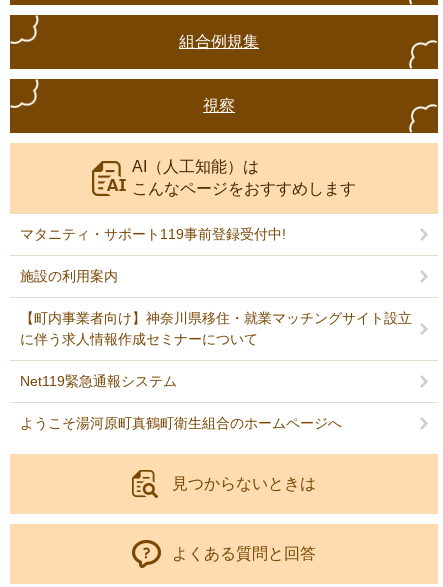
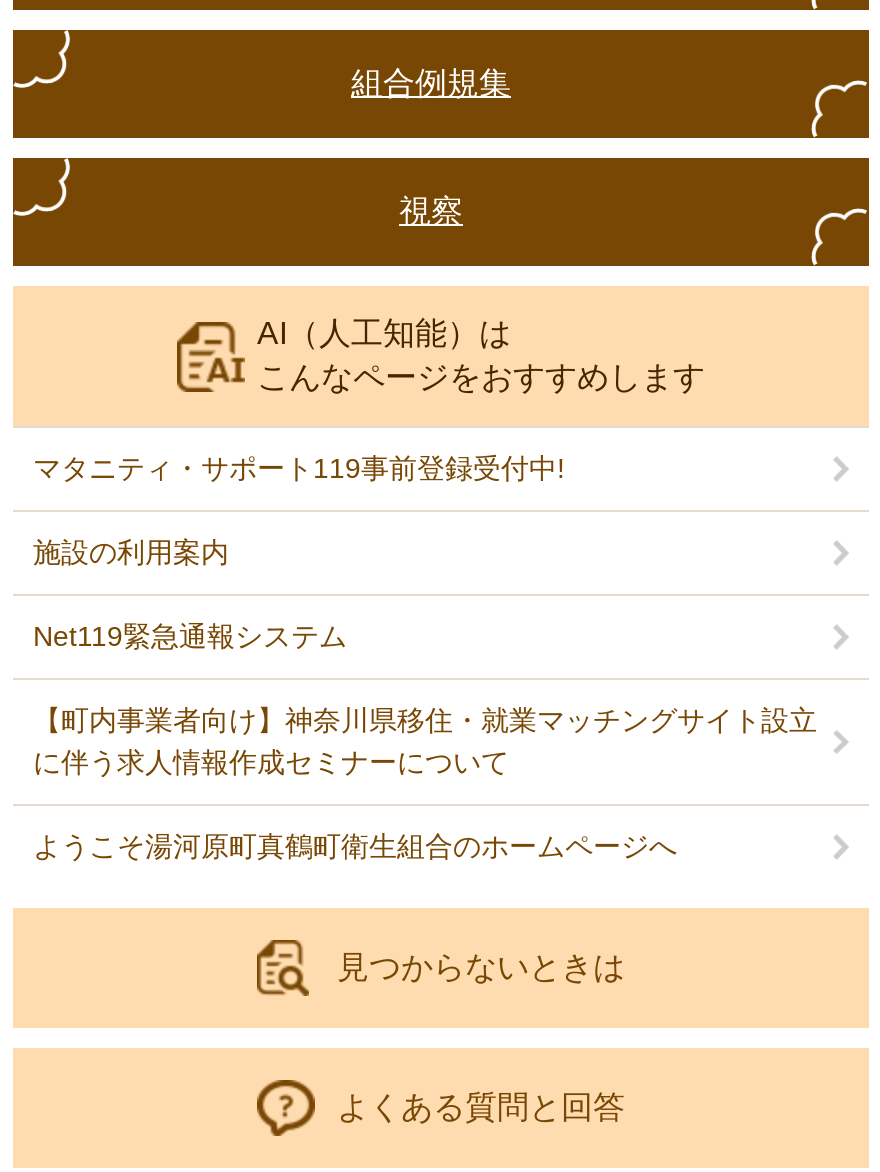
moved down: 【町内事業者向け】神奈川県移住・就業マッチングサイト設立 | に伴う求人情報作成セミナーについて

moved up: Net119緊急通報システム
